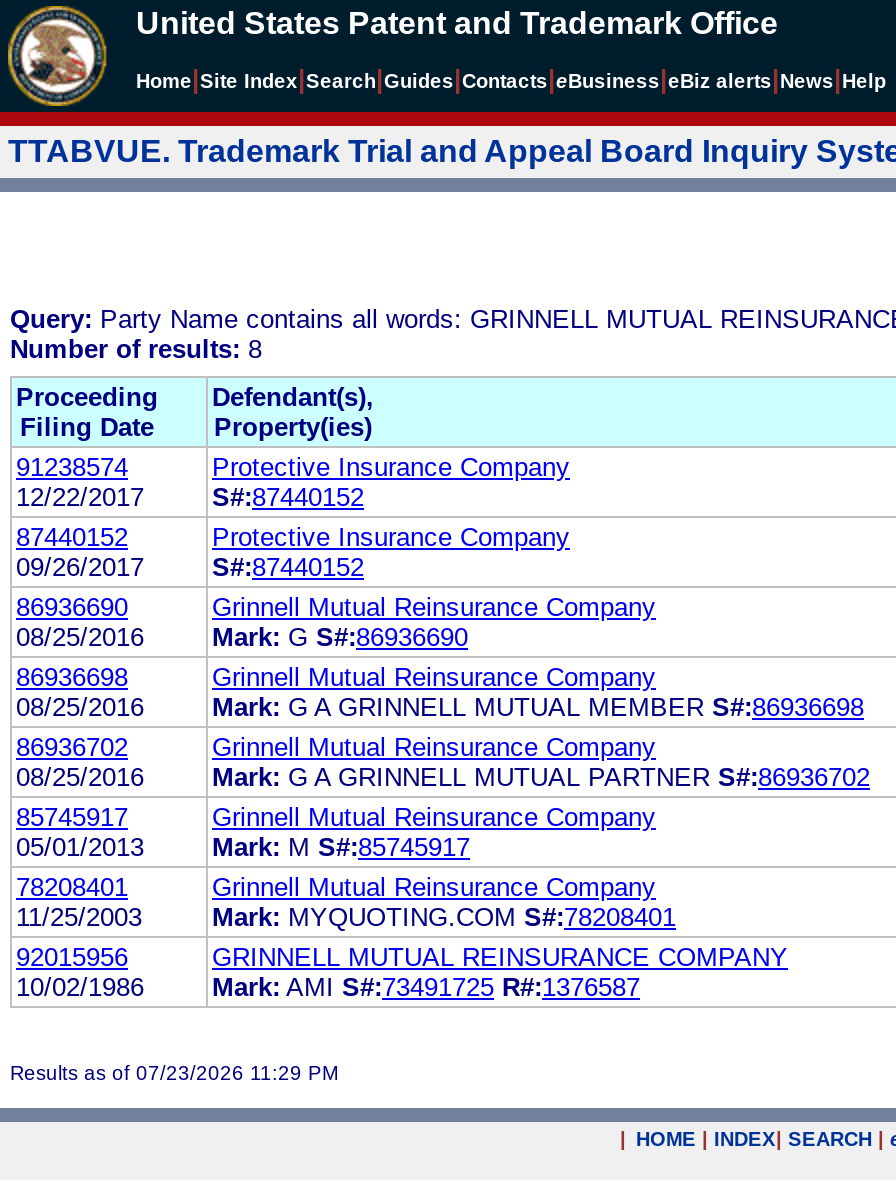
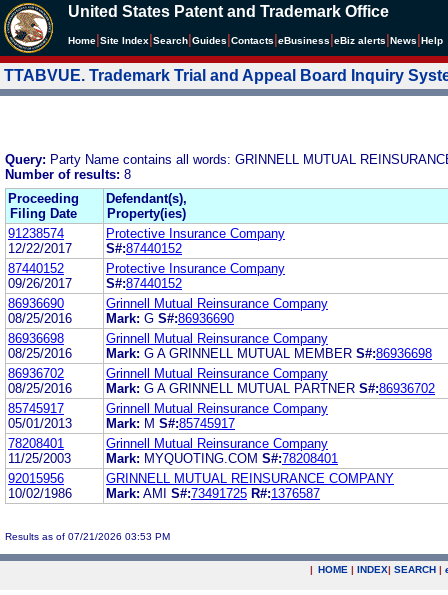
- Results as of 07/23/2026 11:29 PM
+ Results as of 07/21/2026 03:53 PM
